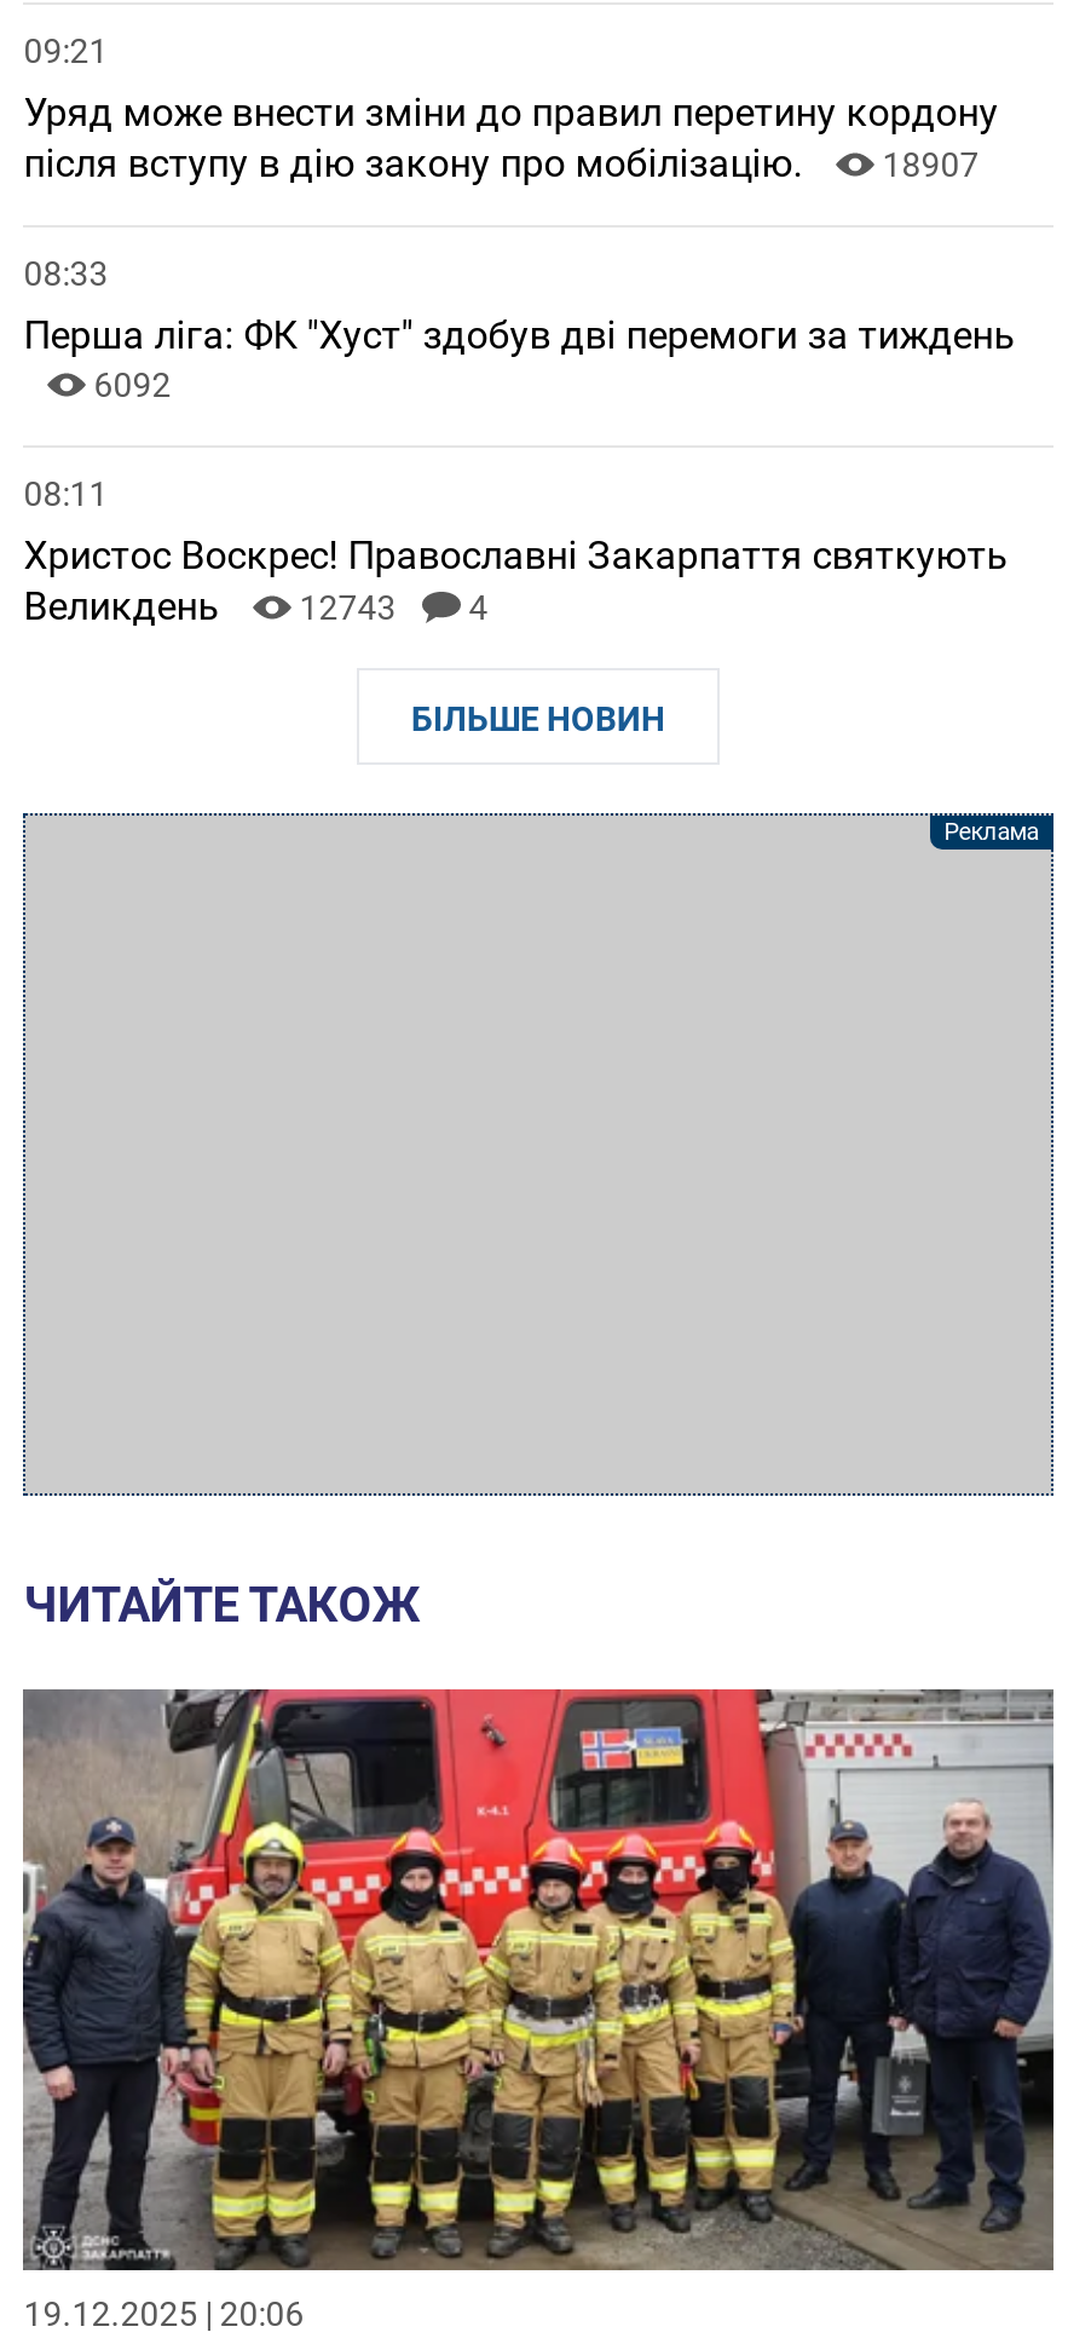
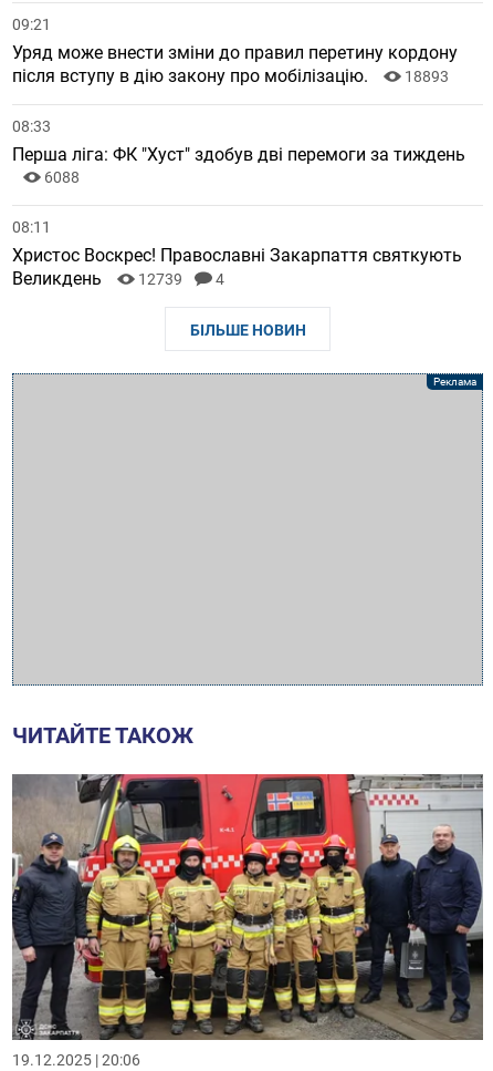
- після вступу в дію закону про мобілізацію. 18907
+ після вступу в дію закону про мобілізацію. 18893

- 6092
+ 6088

- Великдень 12743 4
+ Великдень 12739 4
